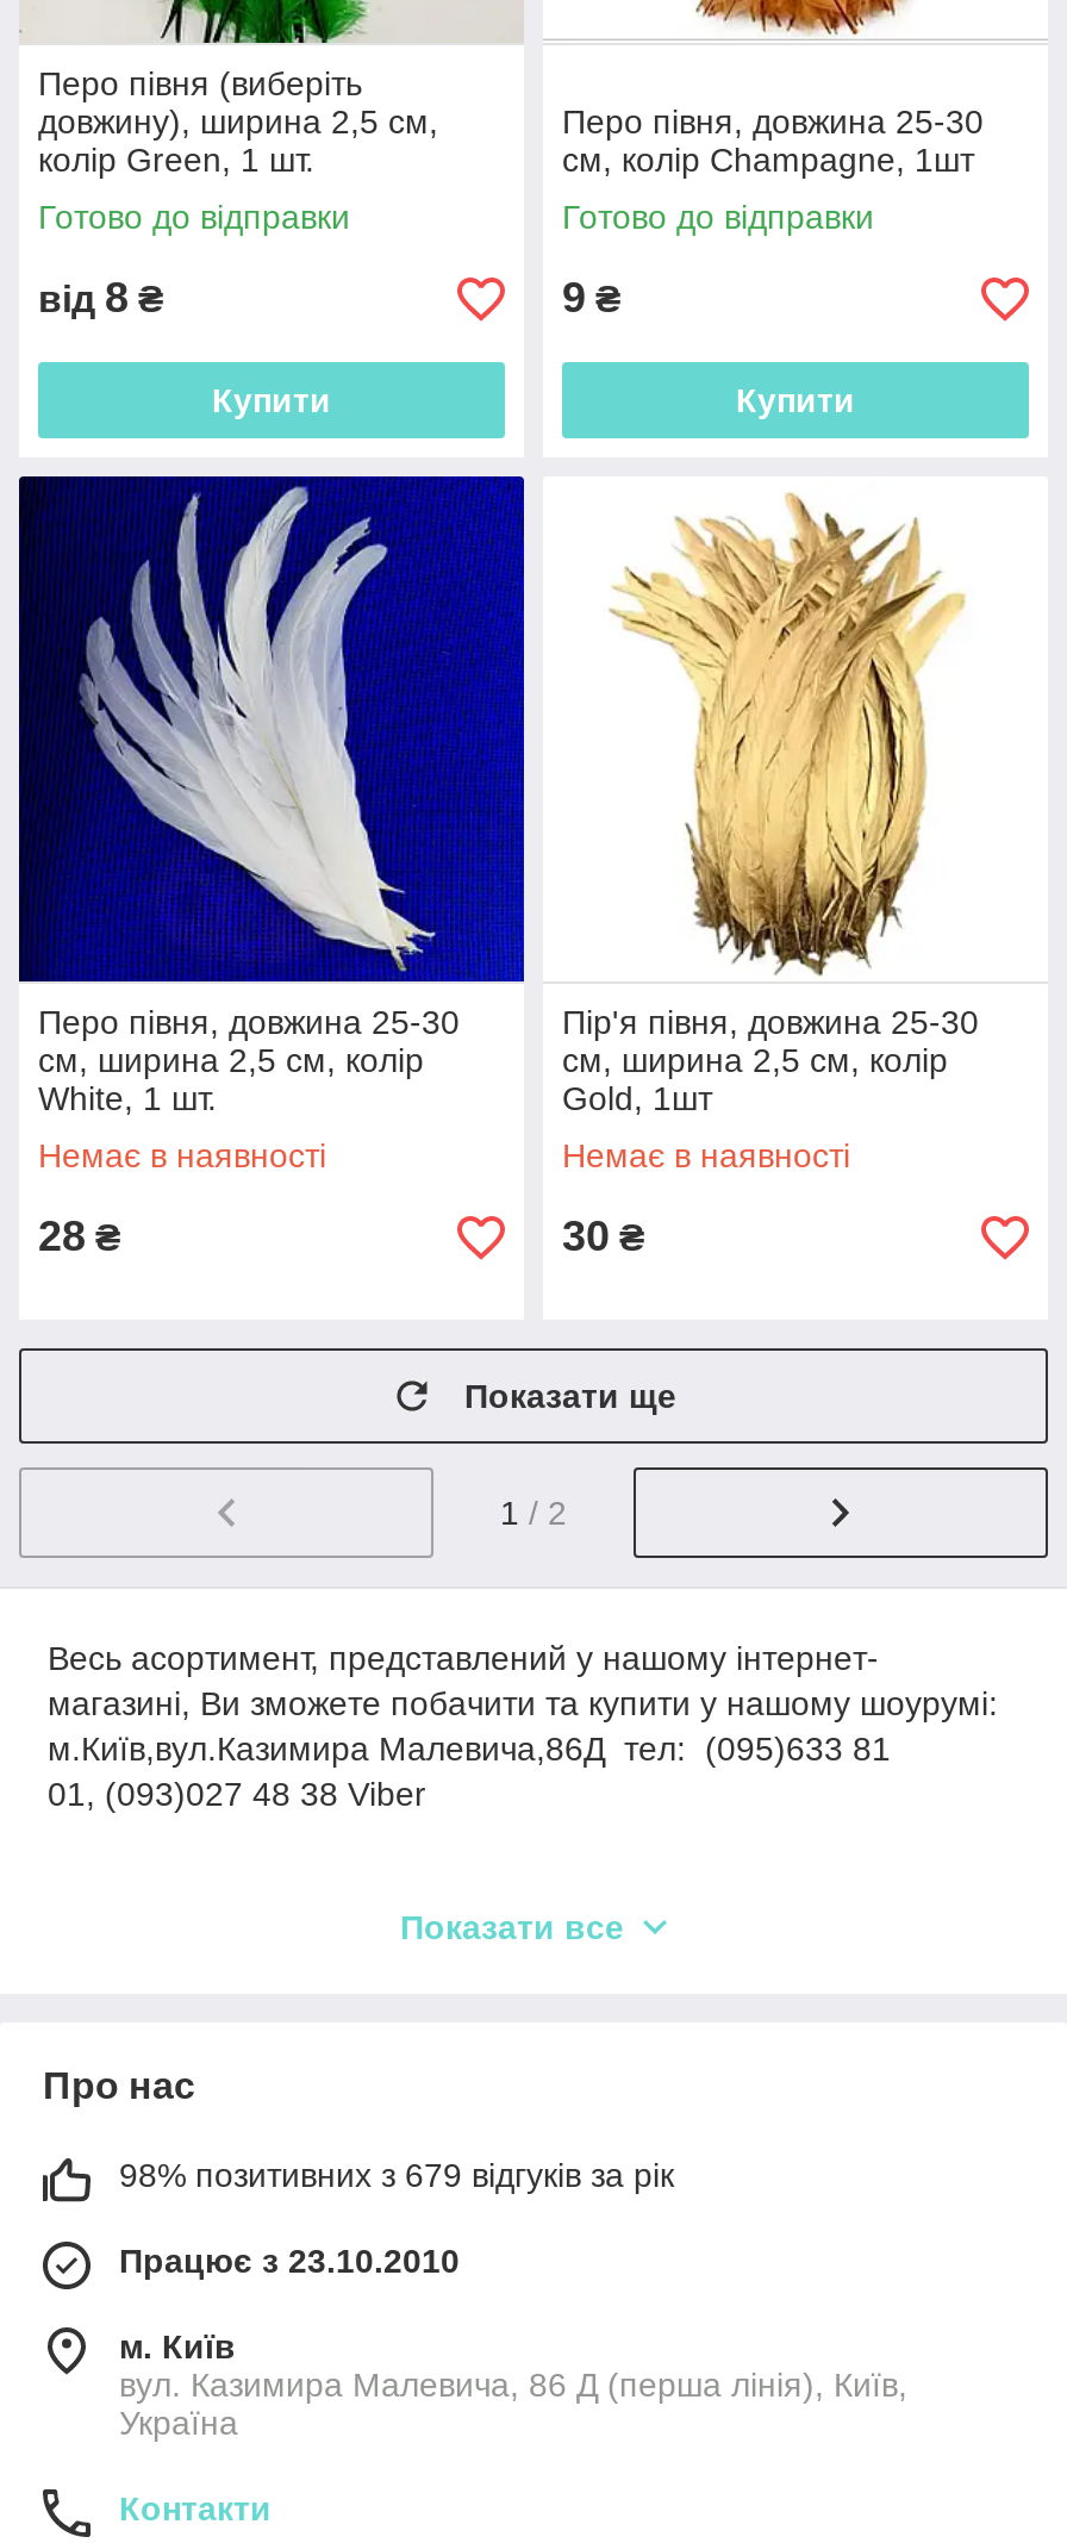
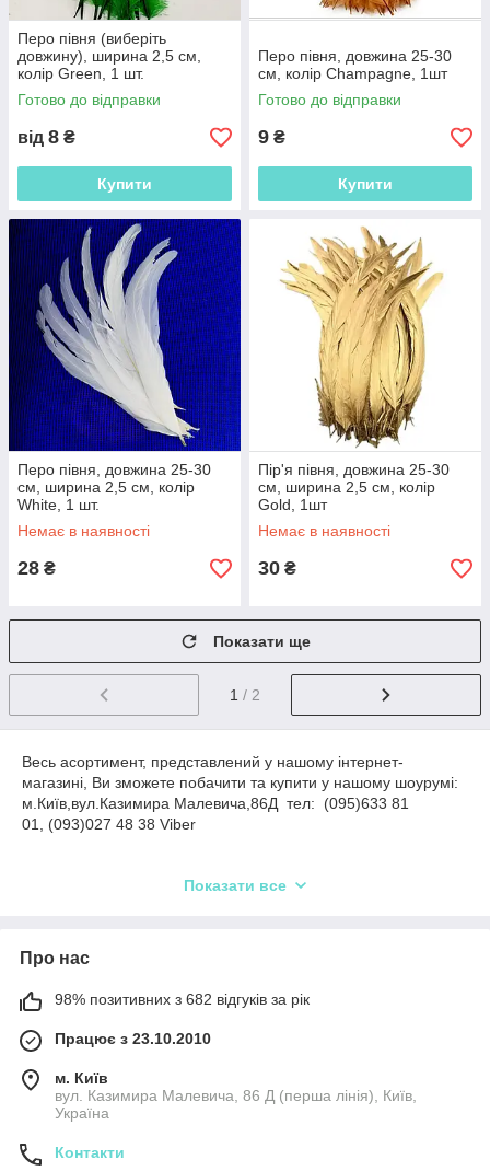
- 98% позитивних з 679 відгуків за рік
+ 98% позитивних з 682 відгуків за рік
